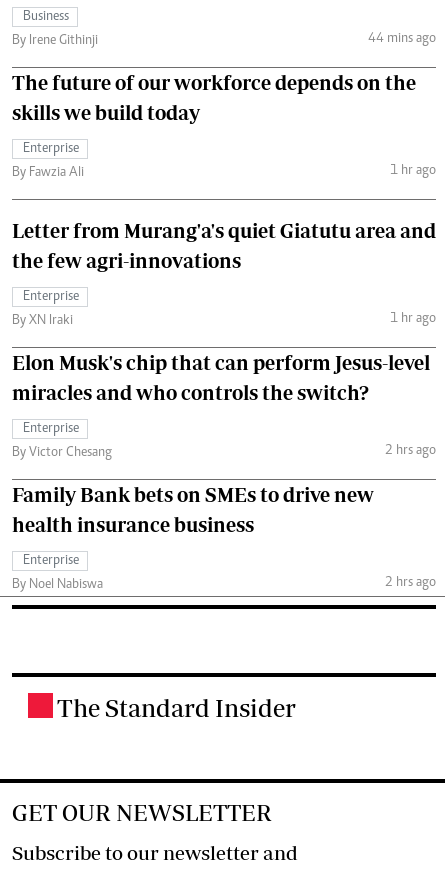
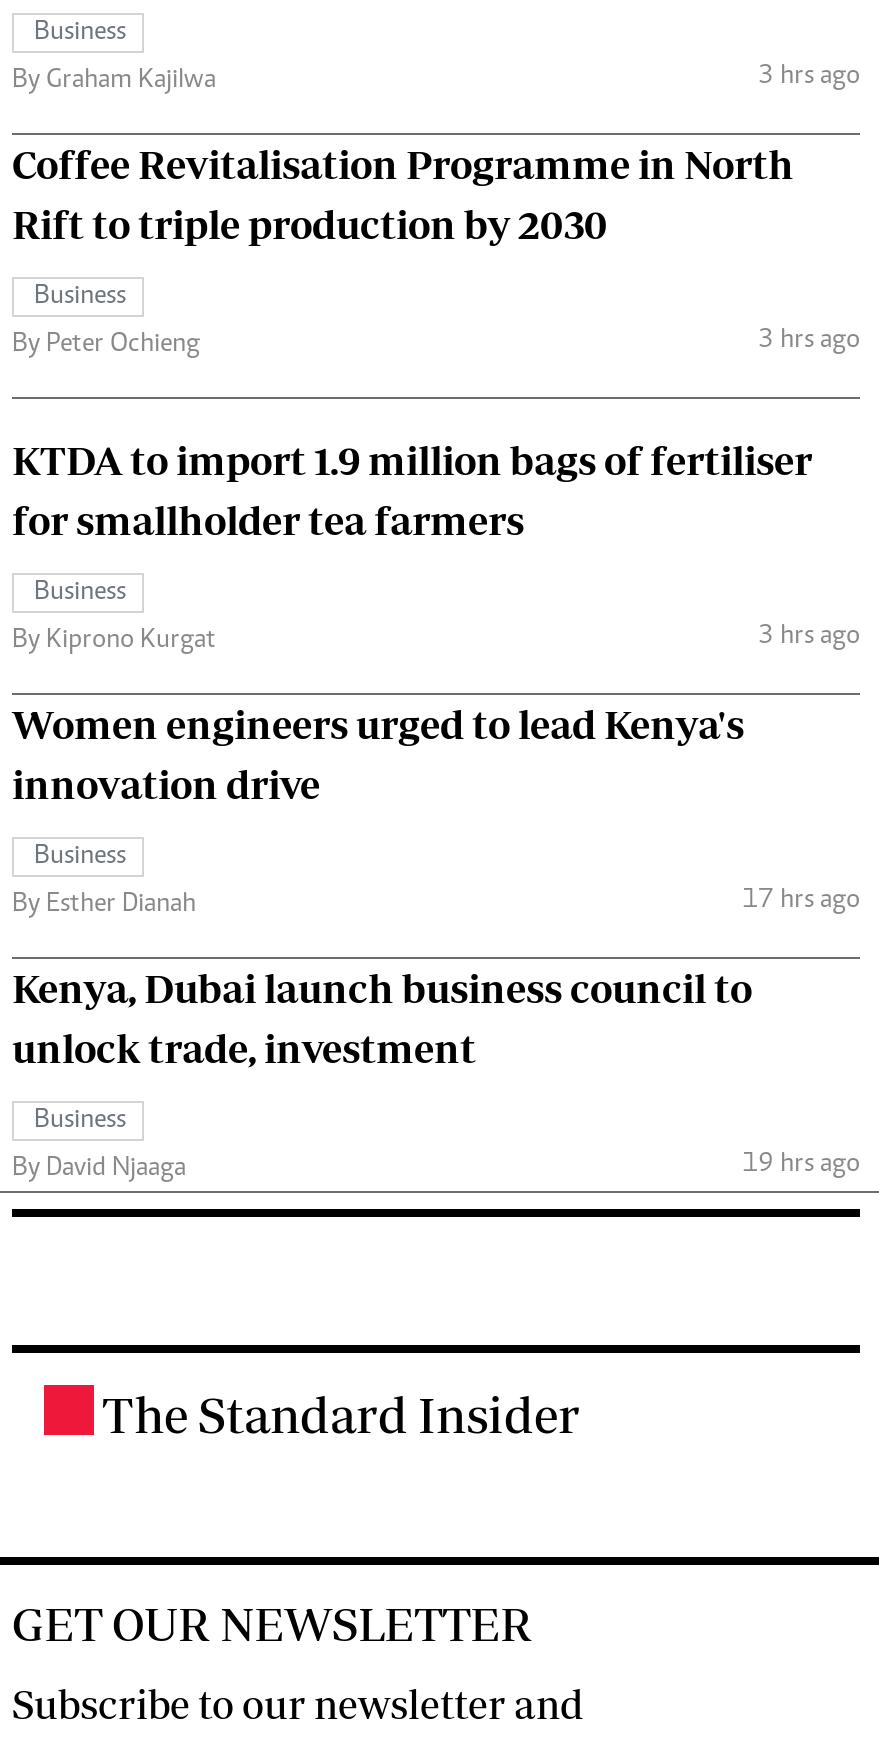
- By Irene Githinji
- 44 mins ago
+ By Graham Kajilwa
+ 3 hrs ago

- The future of our workforce depends on the
- skills we build today
+ Coffee Revitalisation Programme in North
+ Rift to triple production by 2030

- Enterprise
+ Business

- By Fawzia Ali
- 1 hr ago
+ By Peter Ochieng
+ 3 hrs ago

- Letter from Murang'a's quiet Giatutu area and
- the few agri-innovations
+ KTDA to import 1.9 million bags of fertiliser
+ for smallholder tea farmers

- Enterprise
+ Business

- By XN Iraki
- 1 hr ago
+ By Kiprono Kurgat
+ 3 hrs ago

- Elon Musk's chip that can perform Jesus-level
- miracles and who controls the switch?
+ Women engineers urged to lead Kenya's
+ innovation drive

- Enterprise
+ Business

- By Victor Chesang
- 2 hrs ago
+ By Esther Dianah
+ 17 hrs ago

- Family Bank bets on SMEs to drive new
- health insurance business
+ Kenya, Dubai launch business council to
+ unlock trade, investment

- Enterprise
+ Business

- By Noel Nabiswa
- 2 hrs ago
+ By David Njaaga
+ 19 hrs ago
